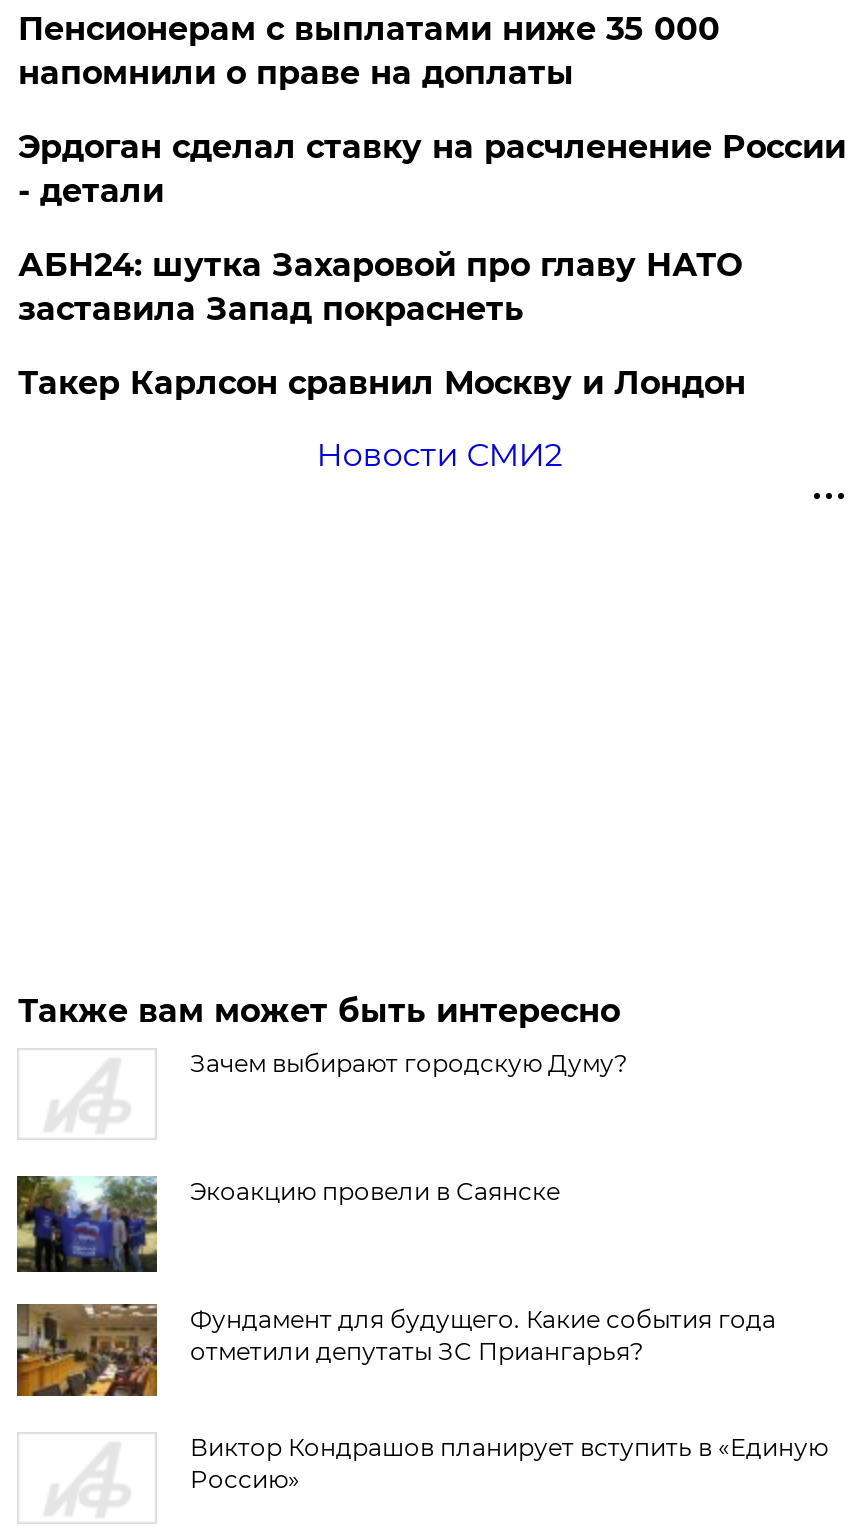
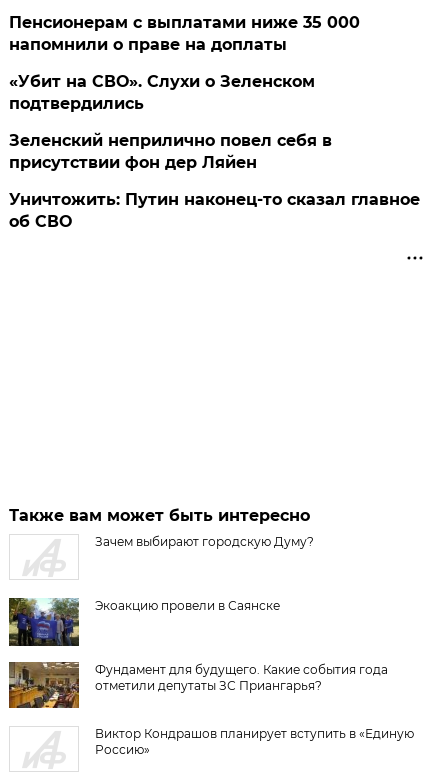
- Эрдоган сделал ставку на расчленение России
- - детали
- АБН24: шутка Захаровой про главу НАТО
- заставила Запад покраснеть
- Такер Карлсон сравнил Москву и Лондон
- Новости СМИ2
+ «Убит на СВО». Слухи о Зеленском
+ подтвердились
+ Зеленский неприлично повел cебя в
+ присутствии фон дер Ляйен
+ Уничтожить: Путин наконец-то сказал главное
+ об СВО
